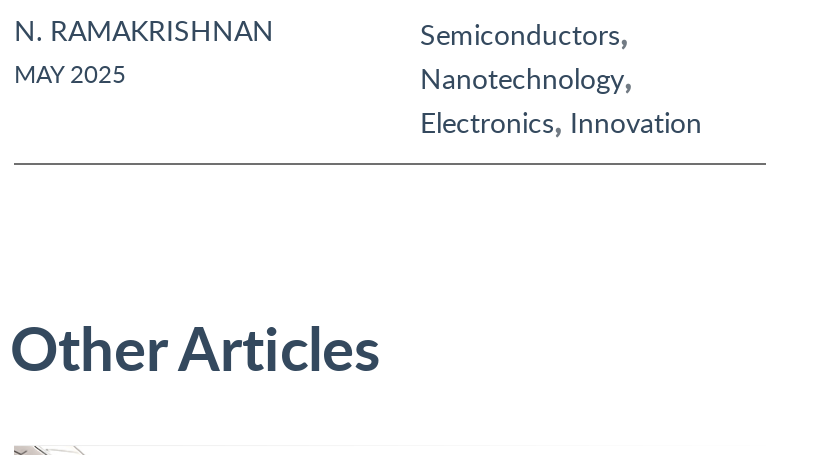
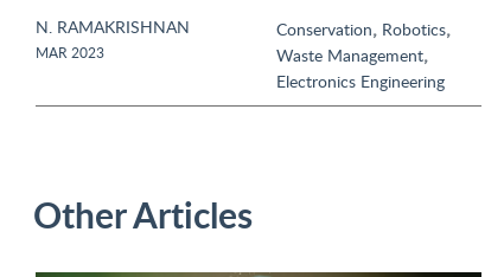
- Semiconductors,
- Nanotechnology,
- Electronics, Innovation
+ Conservation, Robotics,
+ Waste Management,
+ Electronics Engineering

- MAY 2025
+ MAR 2023
